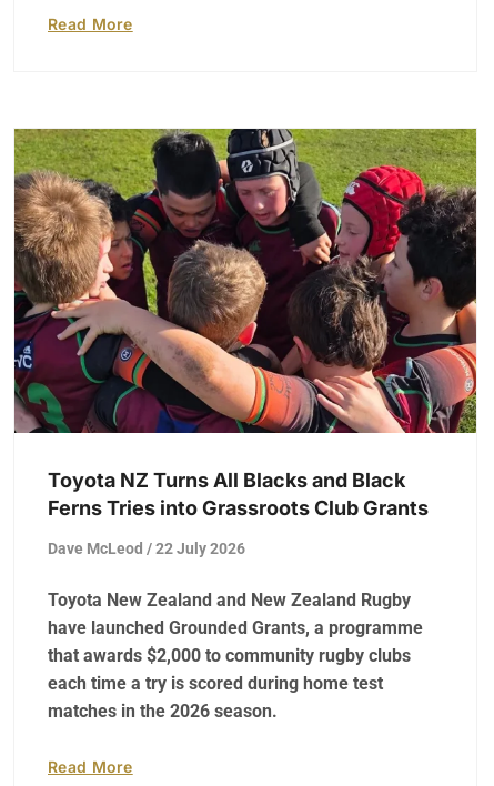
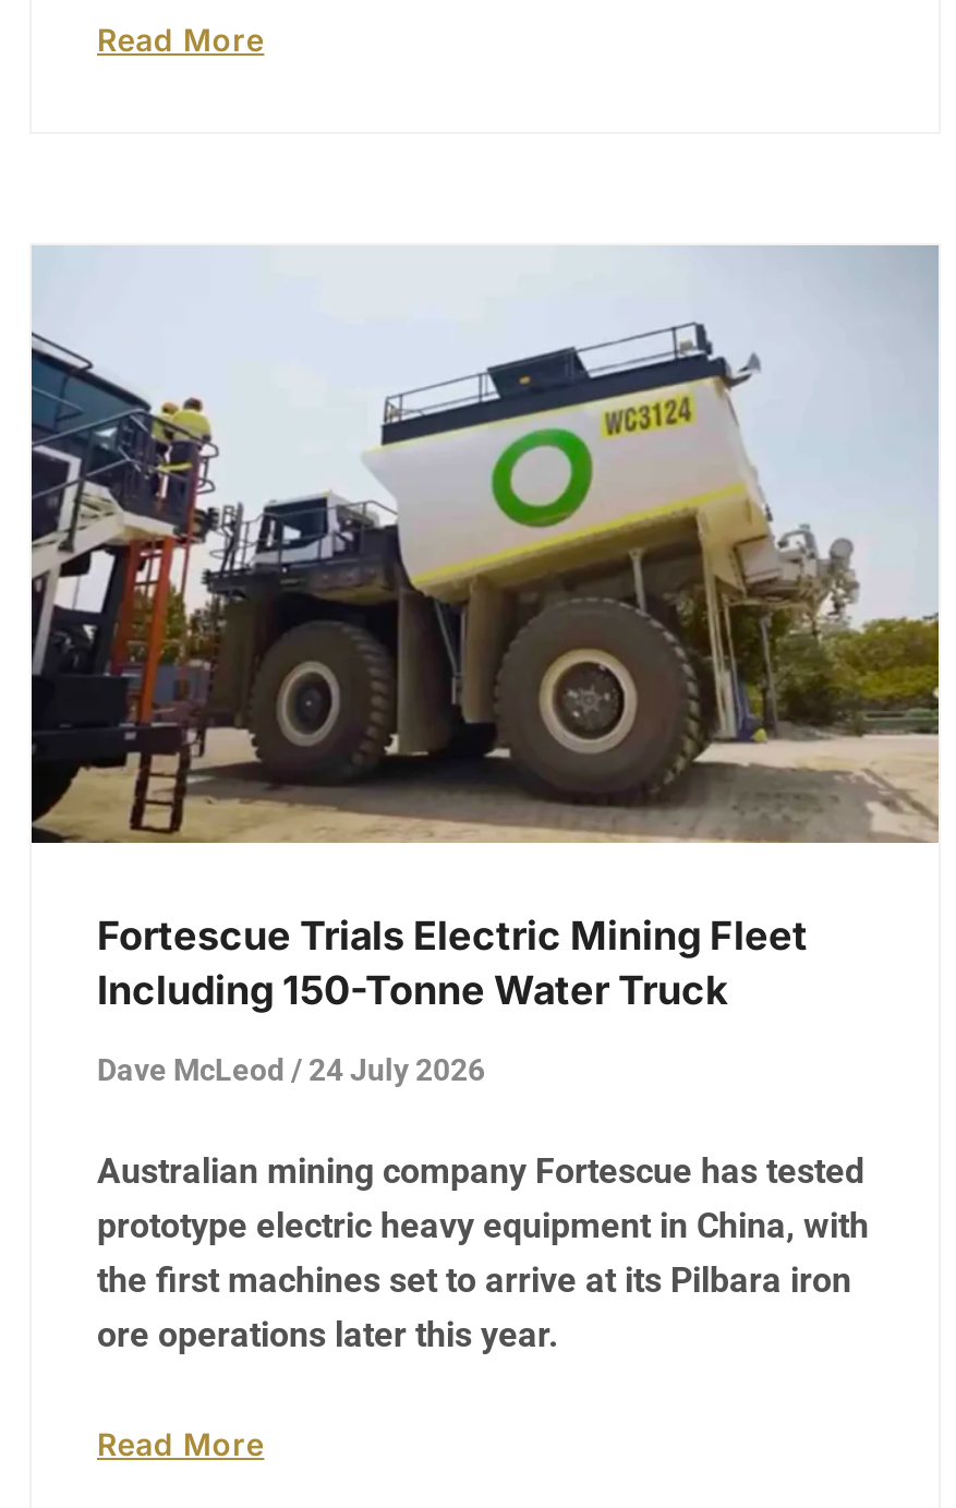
- [image]
- Toyota NZ Turns All Blacks and Black
- Ferns Tries into Grassroots Club Grants
+ [image]
+ Fortescue Trials Electric Mining Fleet
+ Including 150-Tonne Water Truck

- Dave McLeod 22 July 2026
+ Dave McLeod 24 July 2026

- Toyota New Zealand and New Zealand Rugby
- have launched Grounded Grants, a programme
- that awards $2,000 to community rugby clubs
- each time a try is scored during home test
- matches in the 2026 season.
+ Australian mining company Fortescue has tested
+ prototype electric heavy equipment in China, with
+ the first machines set to arrive at its Pilbara iron
+ ore operations later this year.
